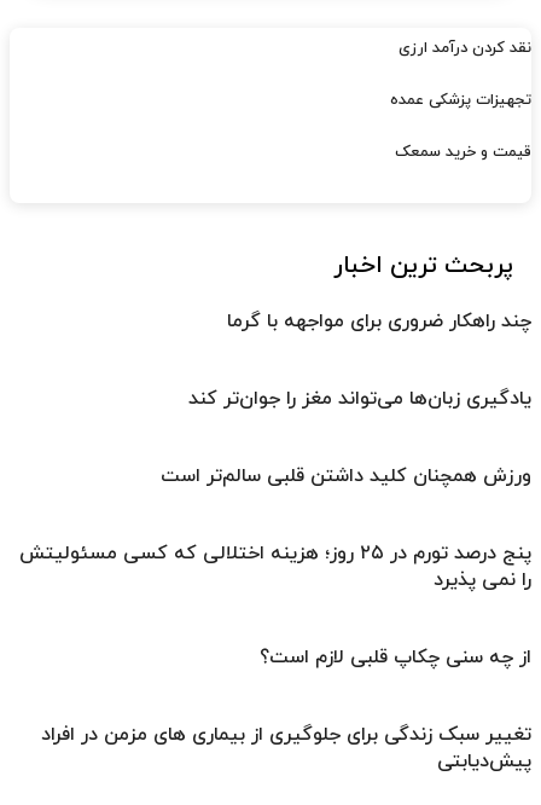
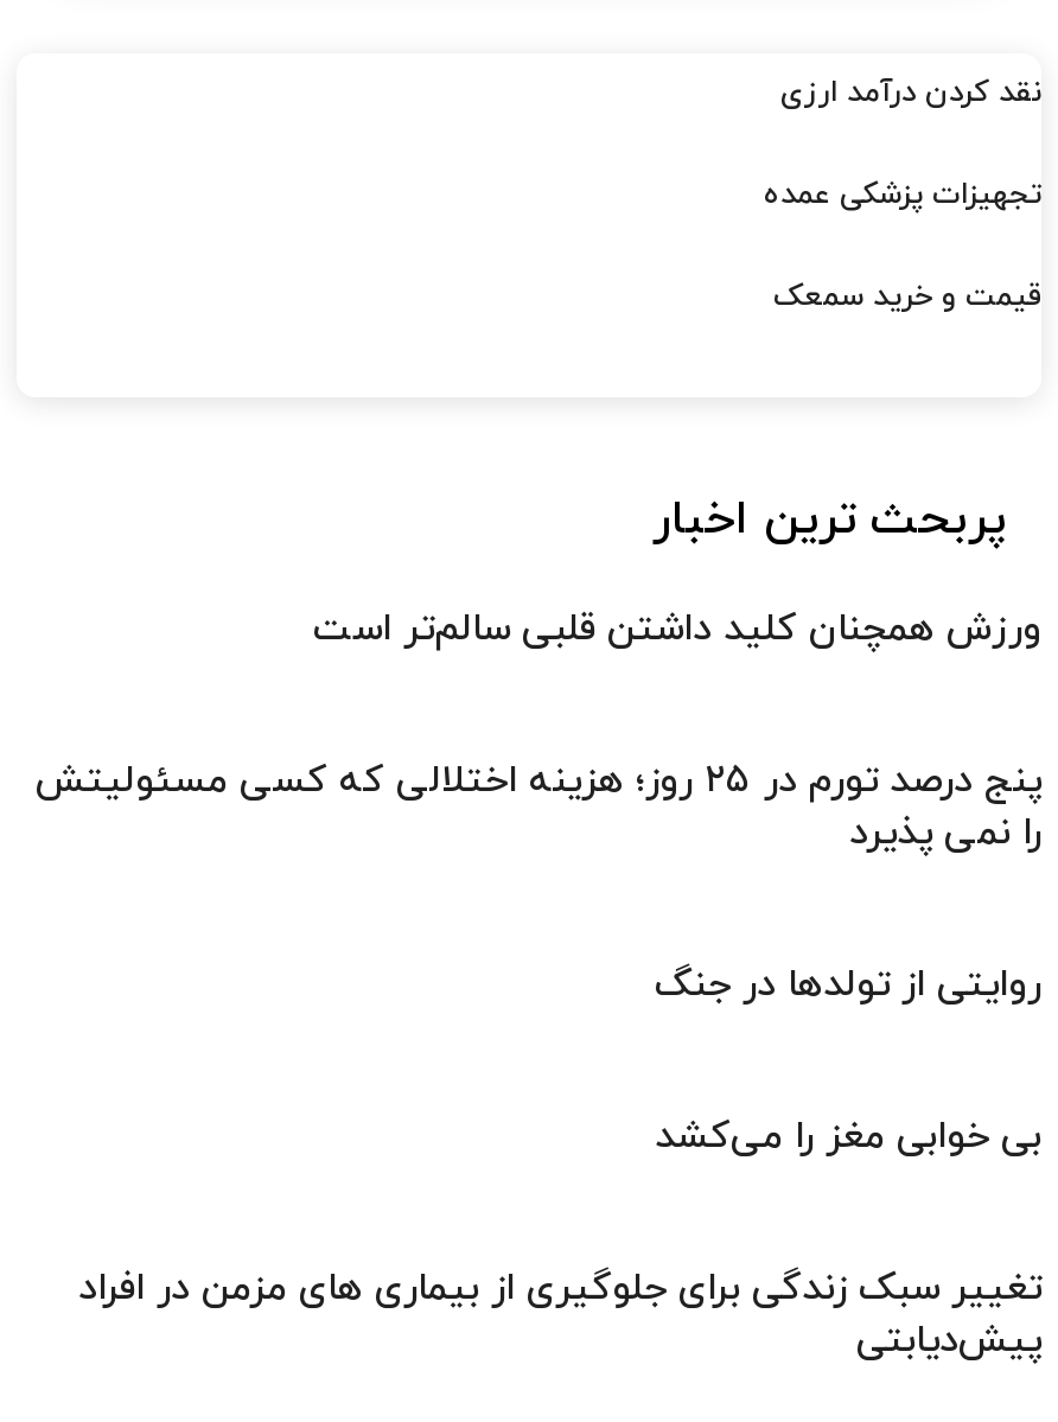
- چند راهکار ضروری برای مواجهه با گرما
- یادگیری زبان‌ها می‌تواند مغز را جوان‌تر کند

moved up: ورزش همچنان کلید داشتن قلبی سالم‌تر است | را نمی پذیرد

- از چه سنی چکاپ قلبی لازم است؟
+ روایتی از تولدها در جنگ
+ بی خوابی مغز را می‌کشد
